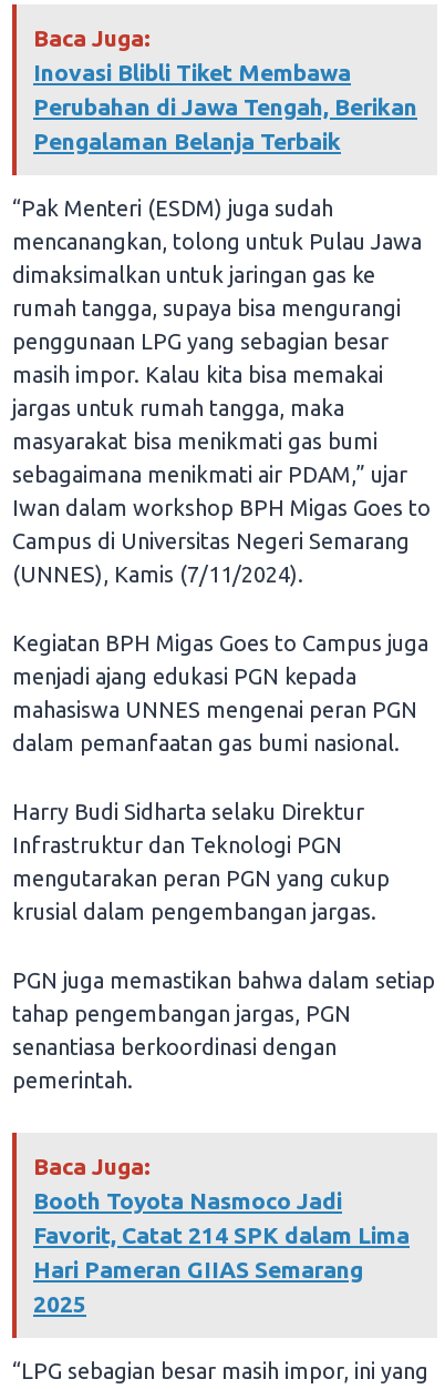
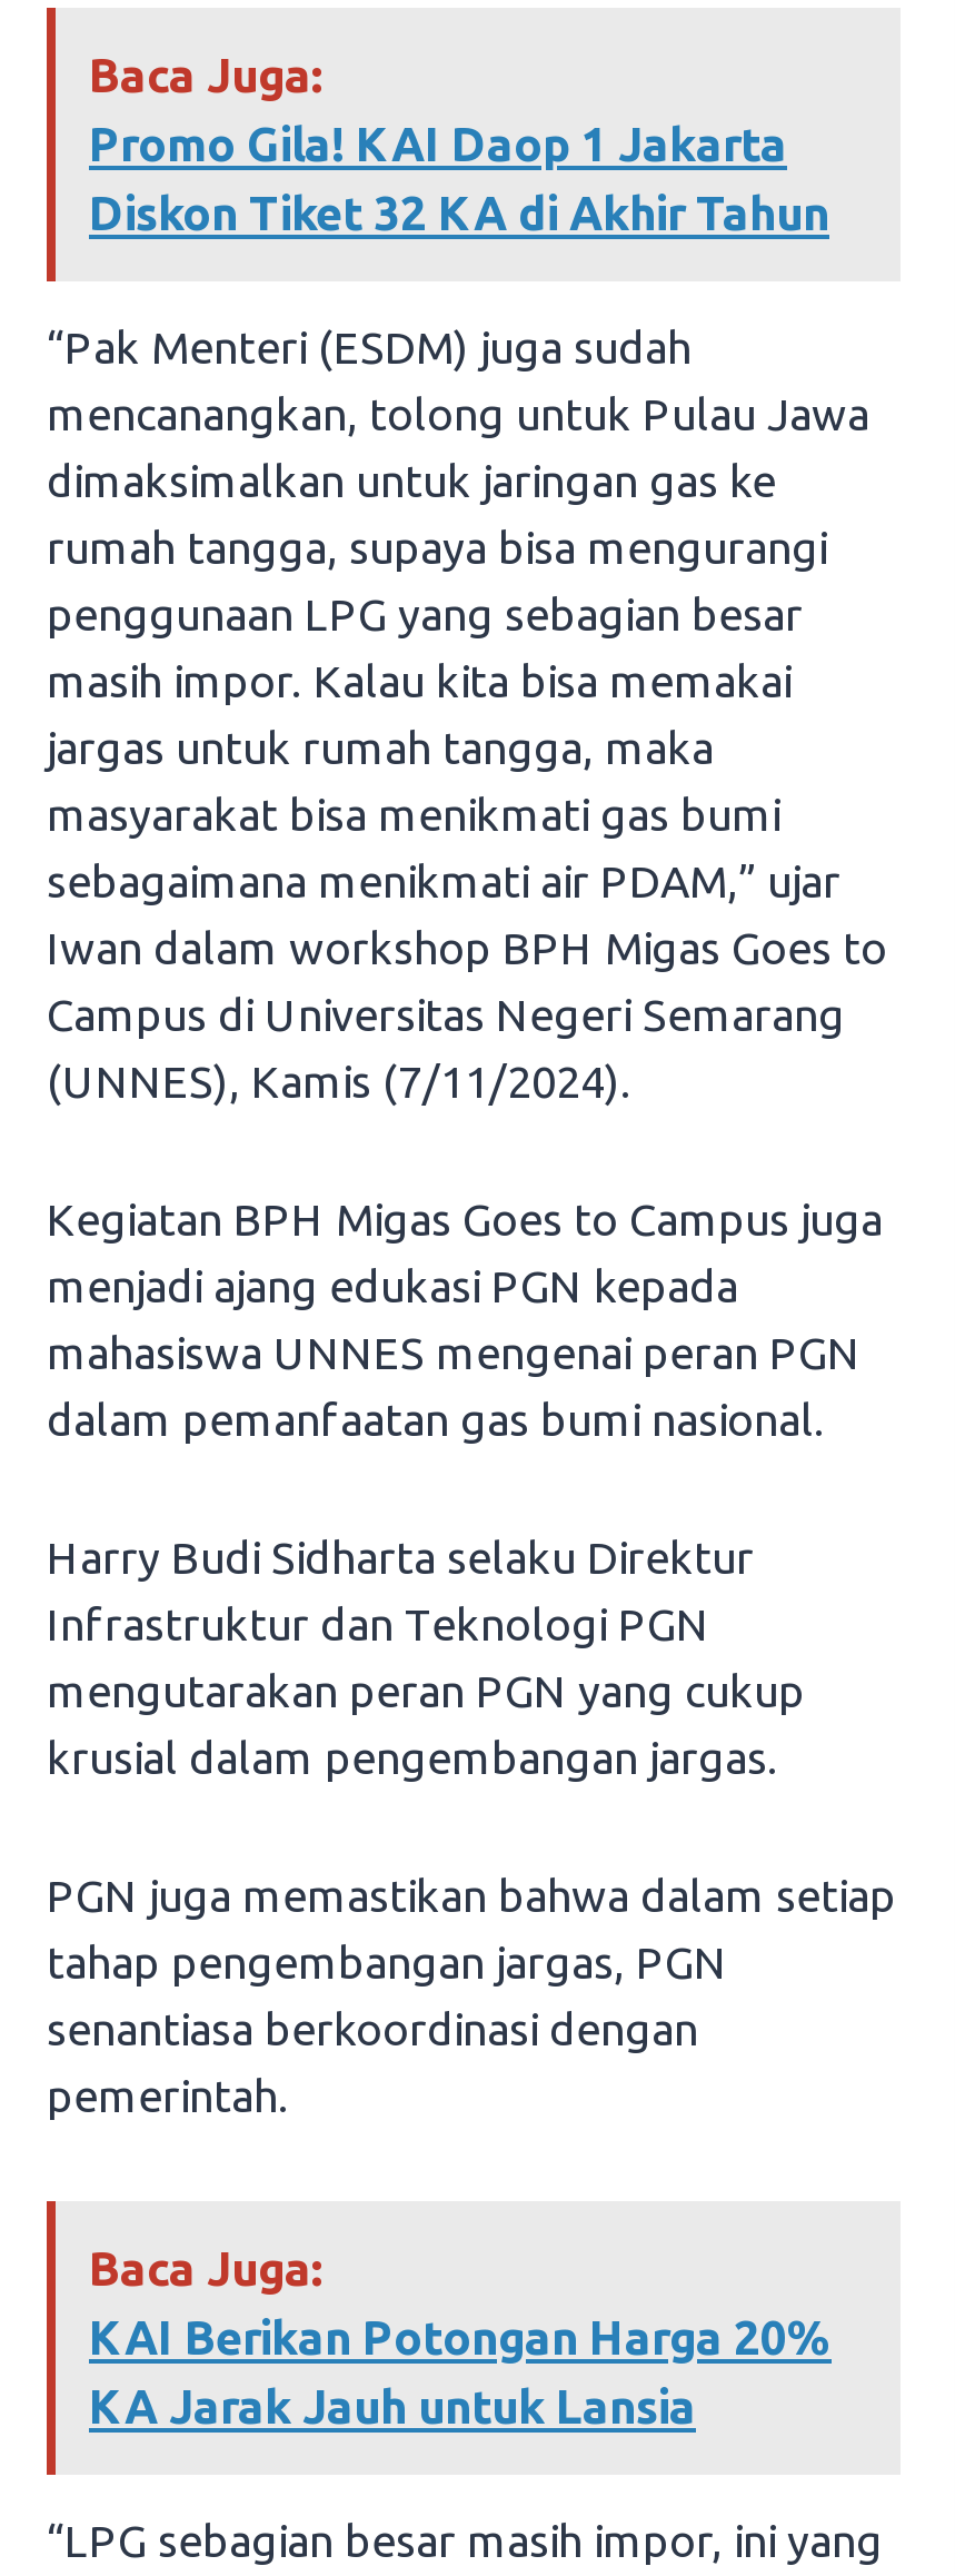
- Inovasi Blibli Tiket Membawa
- Perubahan di Jawa Tengah, Berikan
- Pengalaman Belanja Terbaik
+ Promo Gila! KAI Daop 1 Jakarta
+ Diskon Tiket 32 KA di Akhir Tahun

- Booth Toyota Nasmoco Jadi
- Favorit, Catat 214 SPK dalam Lima
- Hari Pameran GIIAS Semarang
- 2025
+ KAI Berikan Potongan Harga 20%
+ KA Jarak Jauh untuk Lansia
